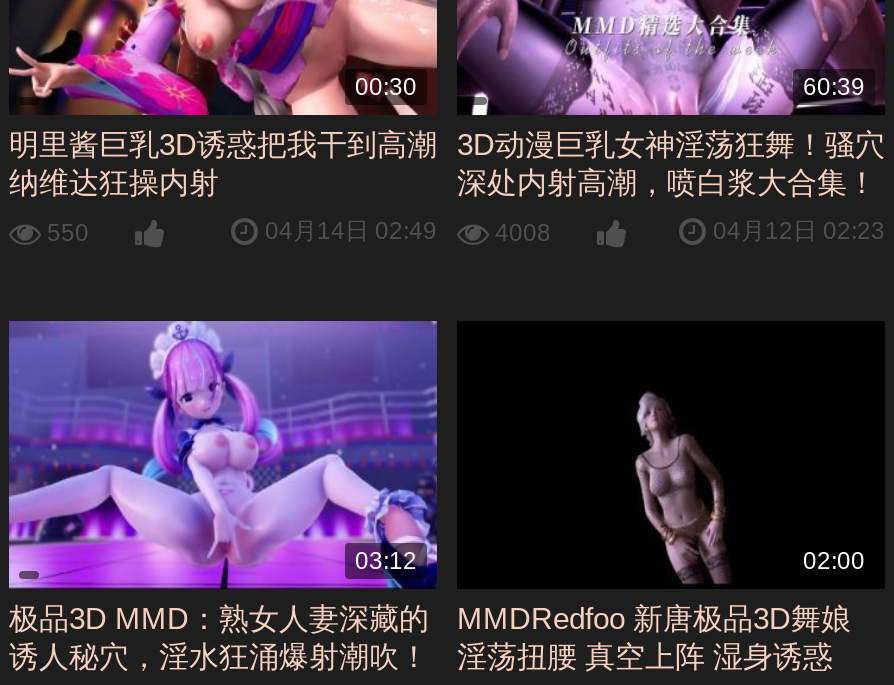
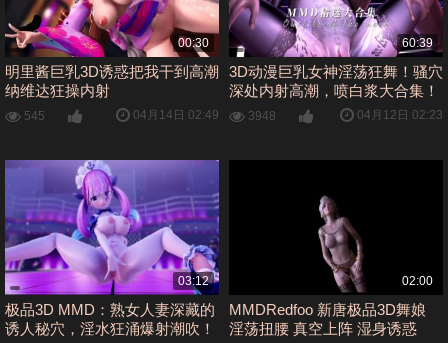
- 550
+ 545

- 04月14日 02:49 4008
+ 04月14日 02:49 3948
